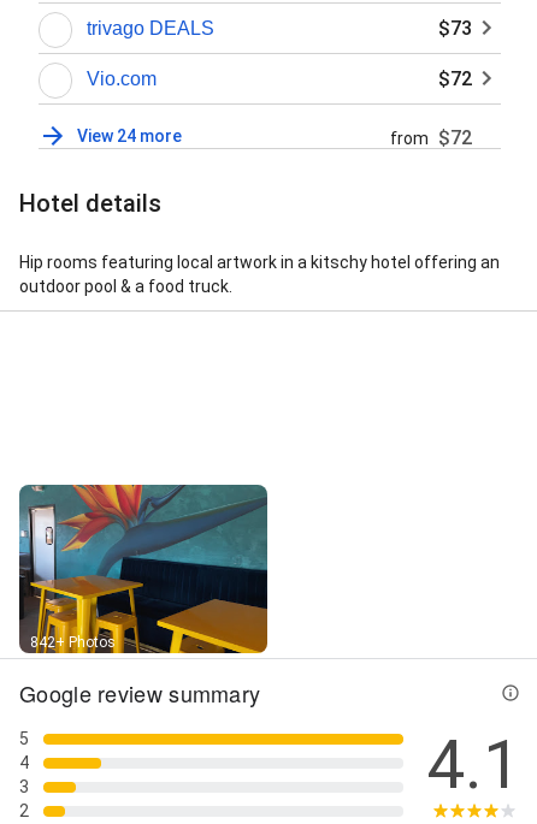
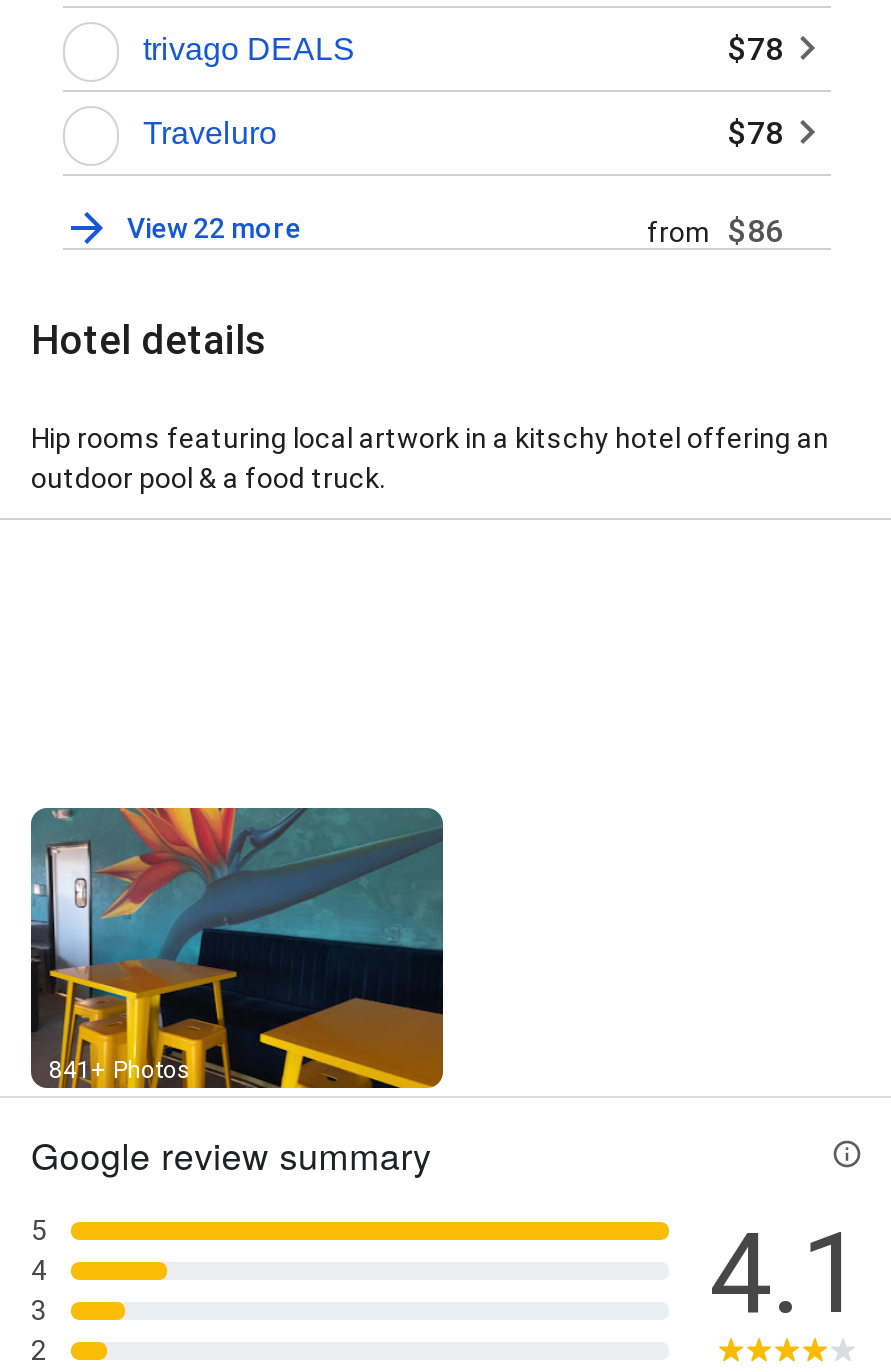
- $73
+ $78

- Vio.com
- $72
+ Traveluro
+ $78

- View 24 more
- from $72
+ View 22 more
+ from $86

- 842+ Photos
+ 841+ Photos
